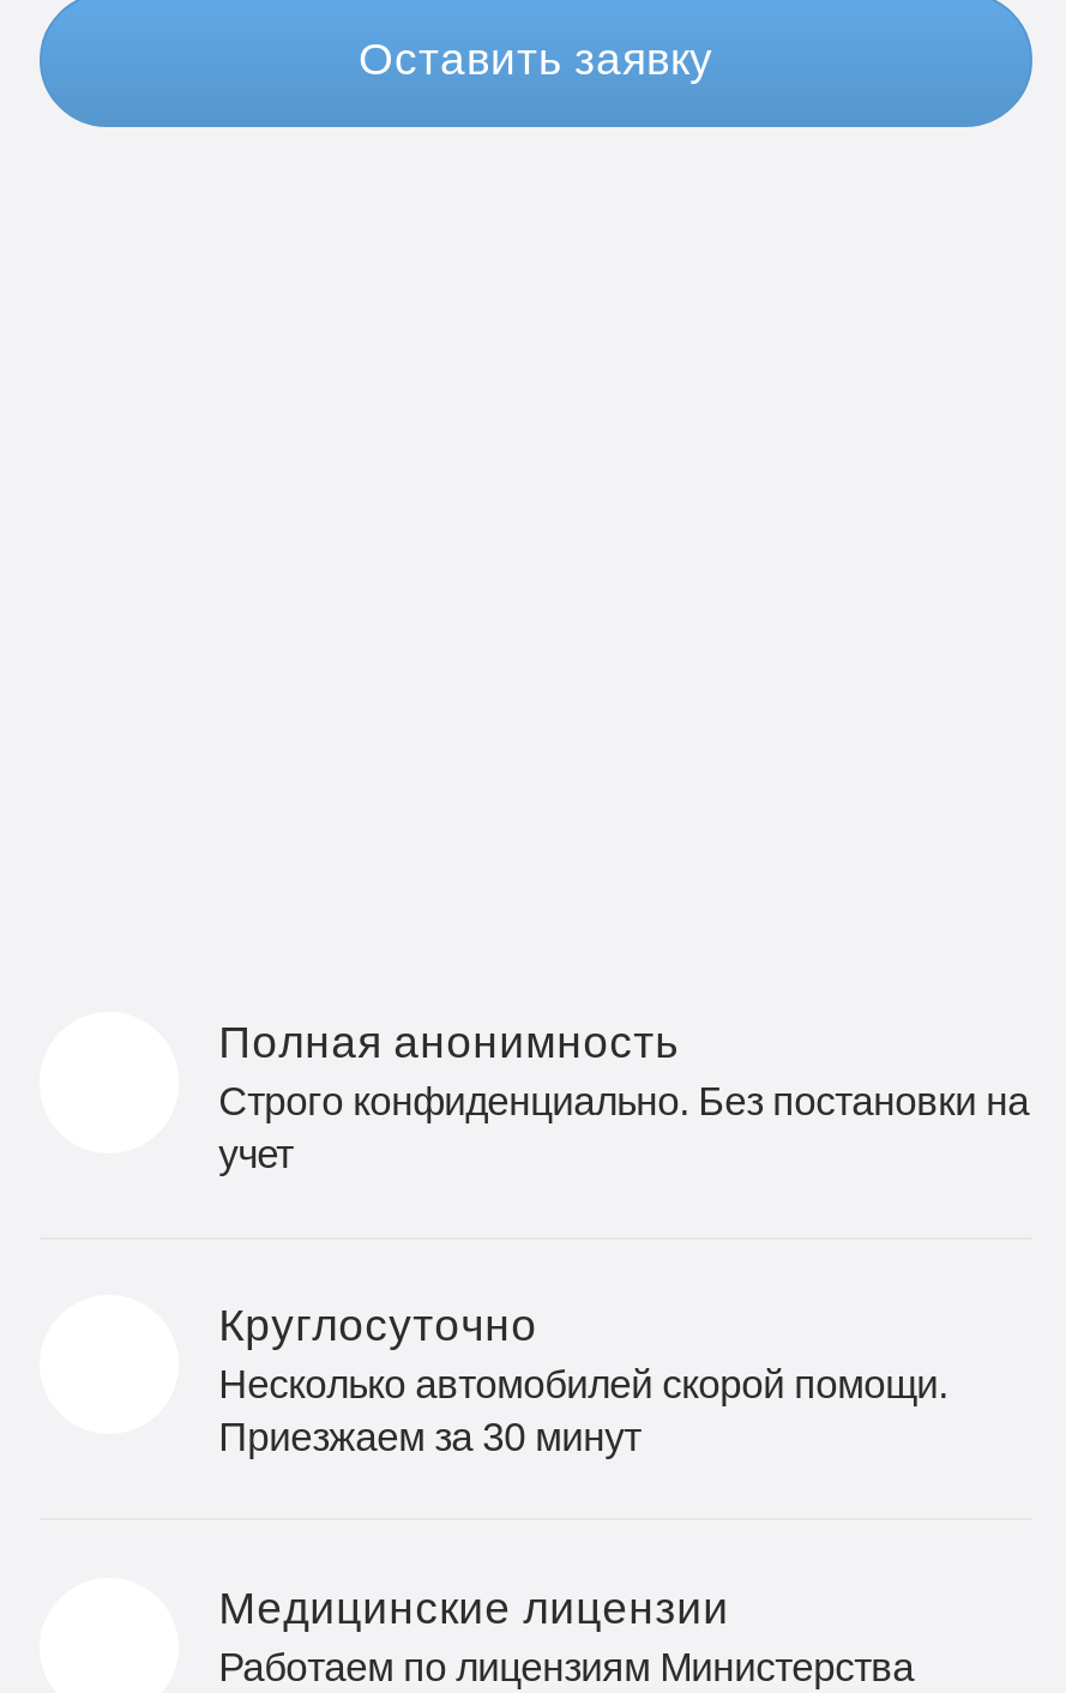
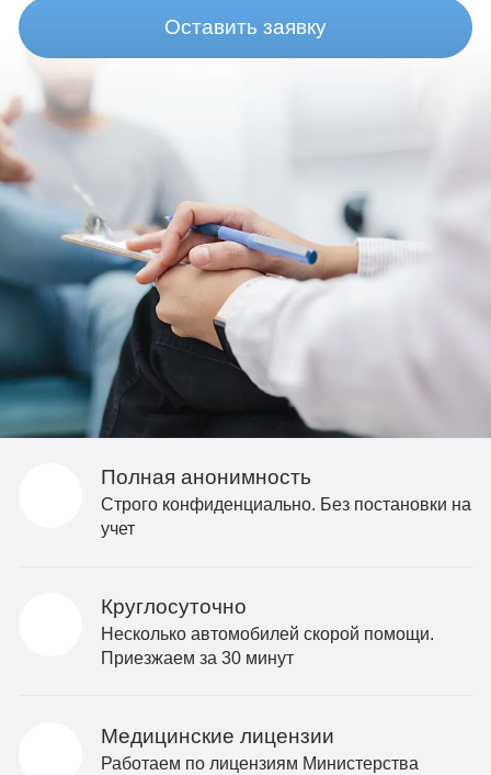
+ [image]
